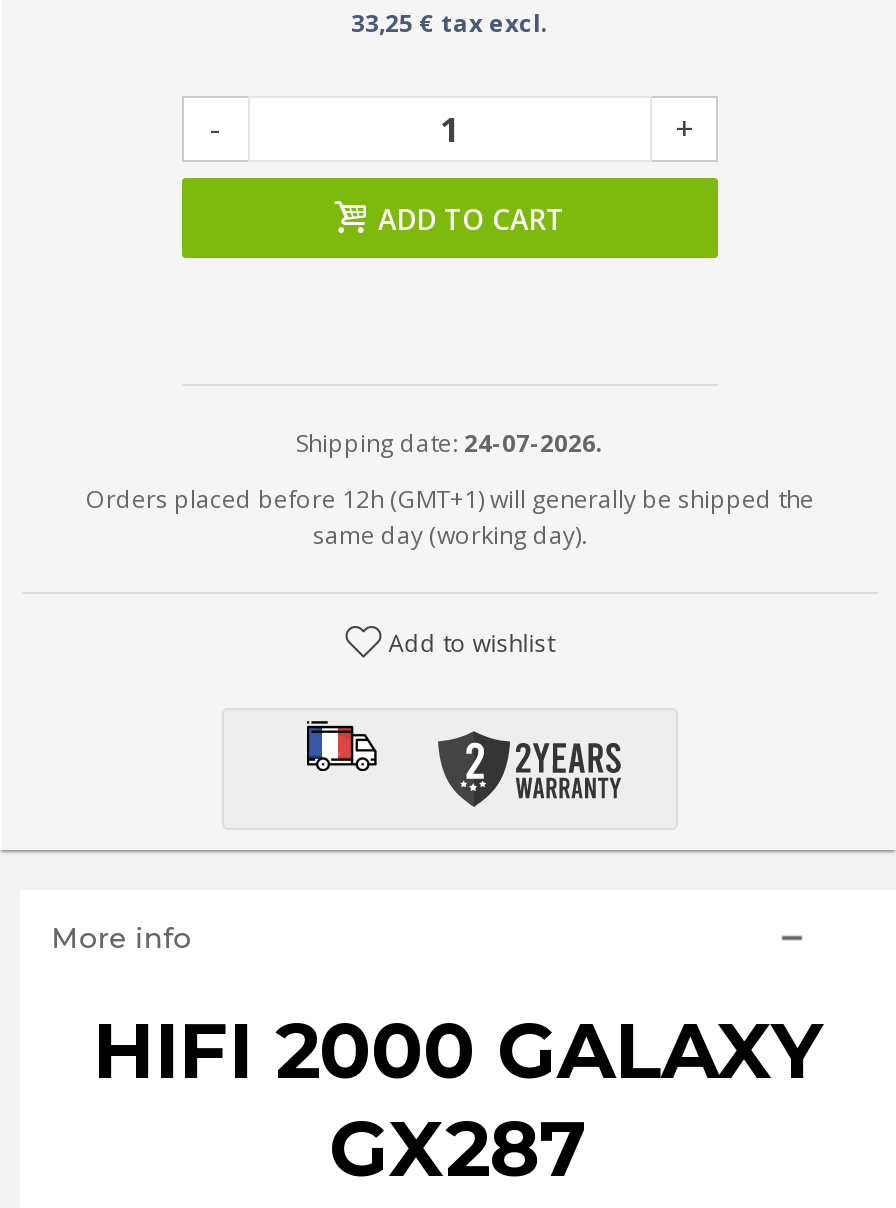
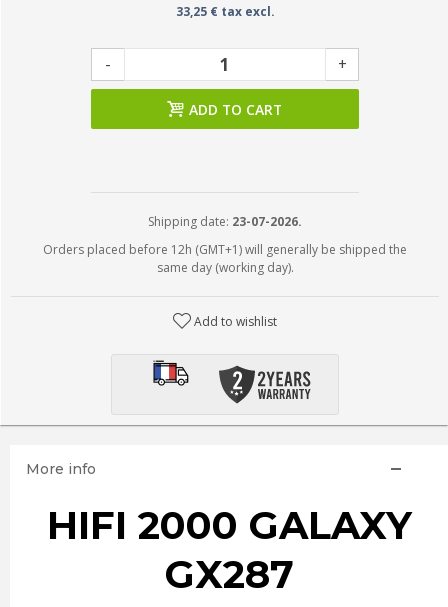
- Shipping date: 24-07-2026.
+ Shipping date: 23-07-2026.
